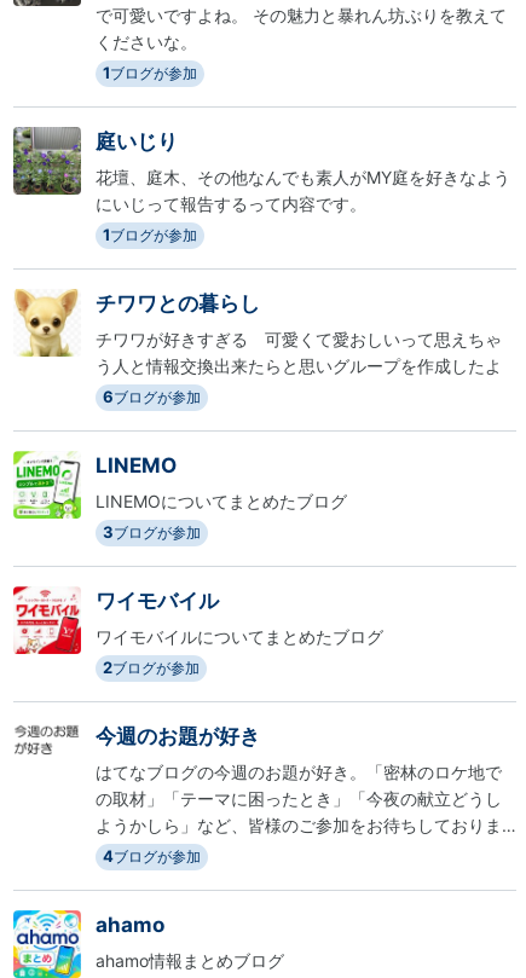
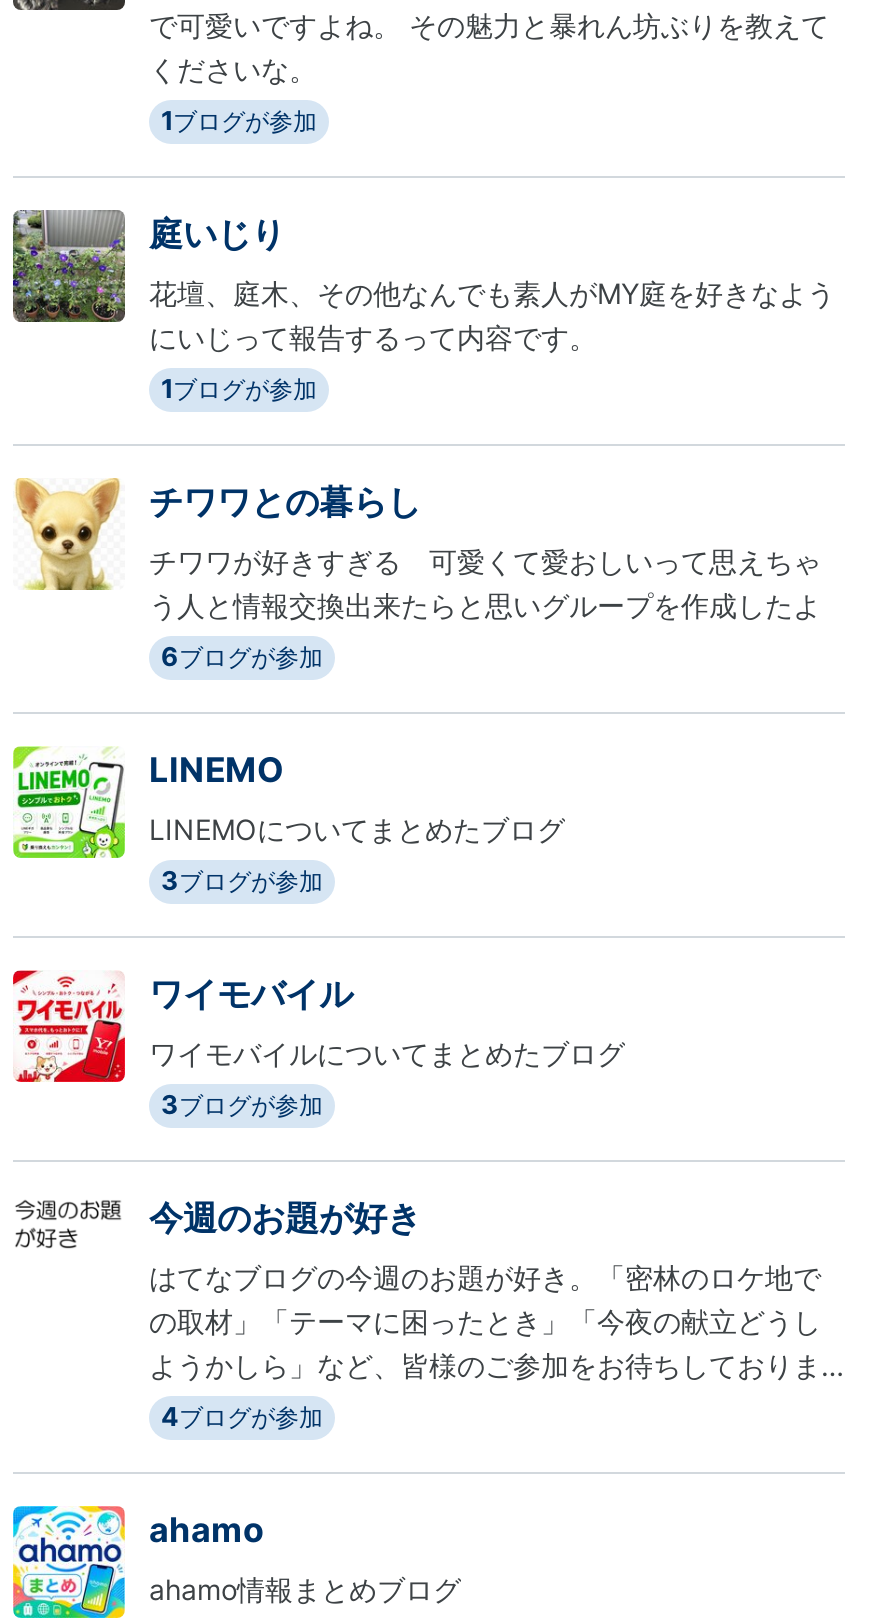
- 2ブログが参加
+ 3ブログが参加
